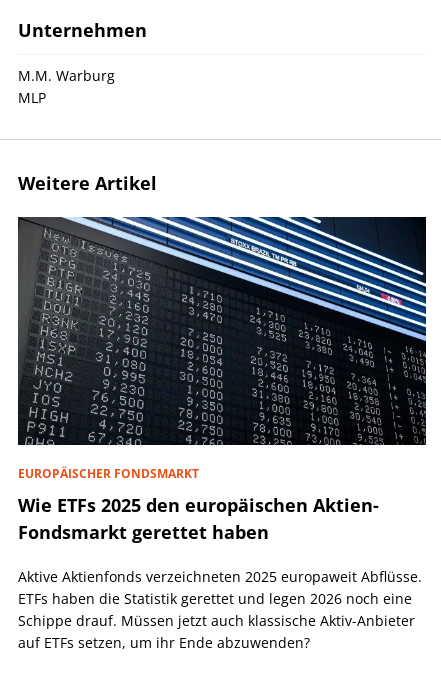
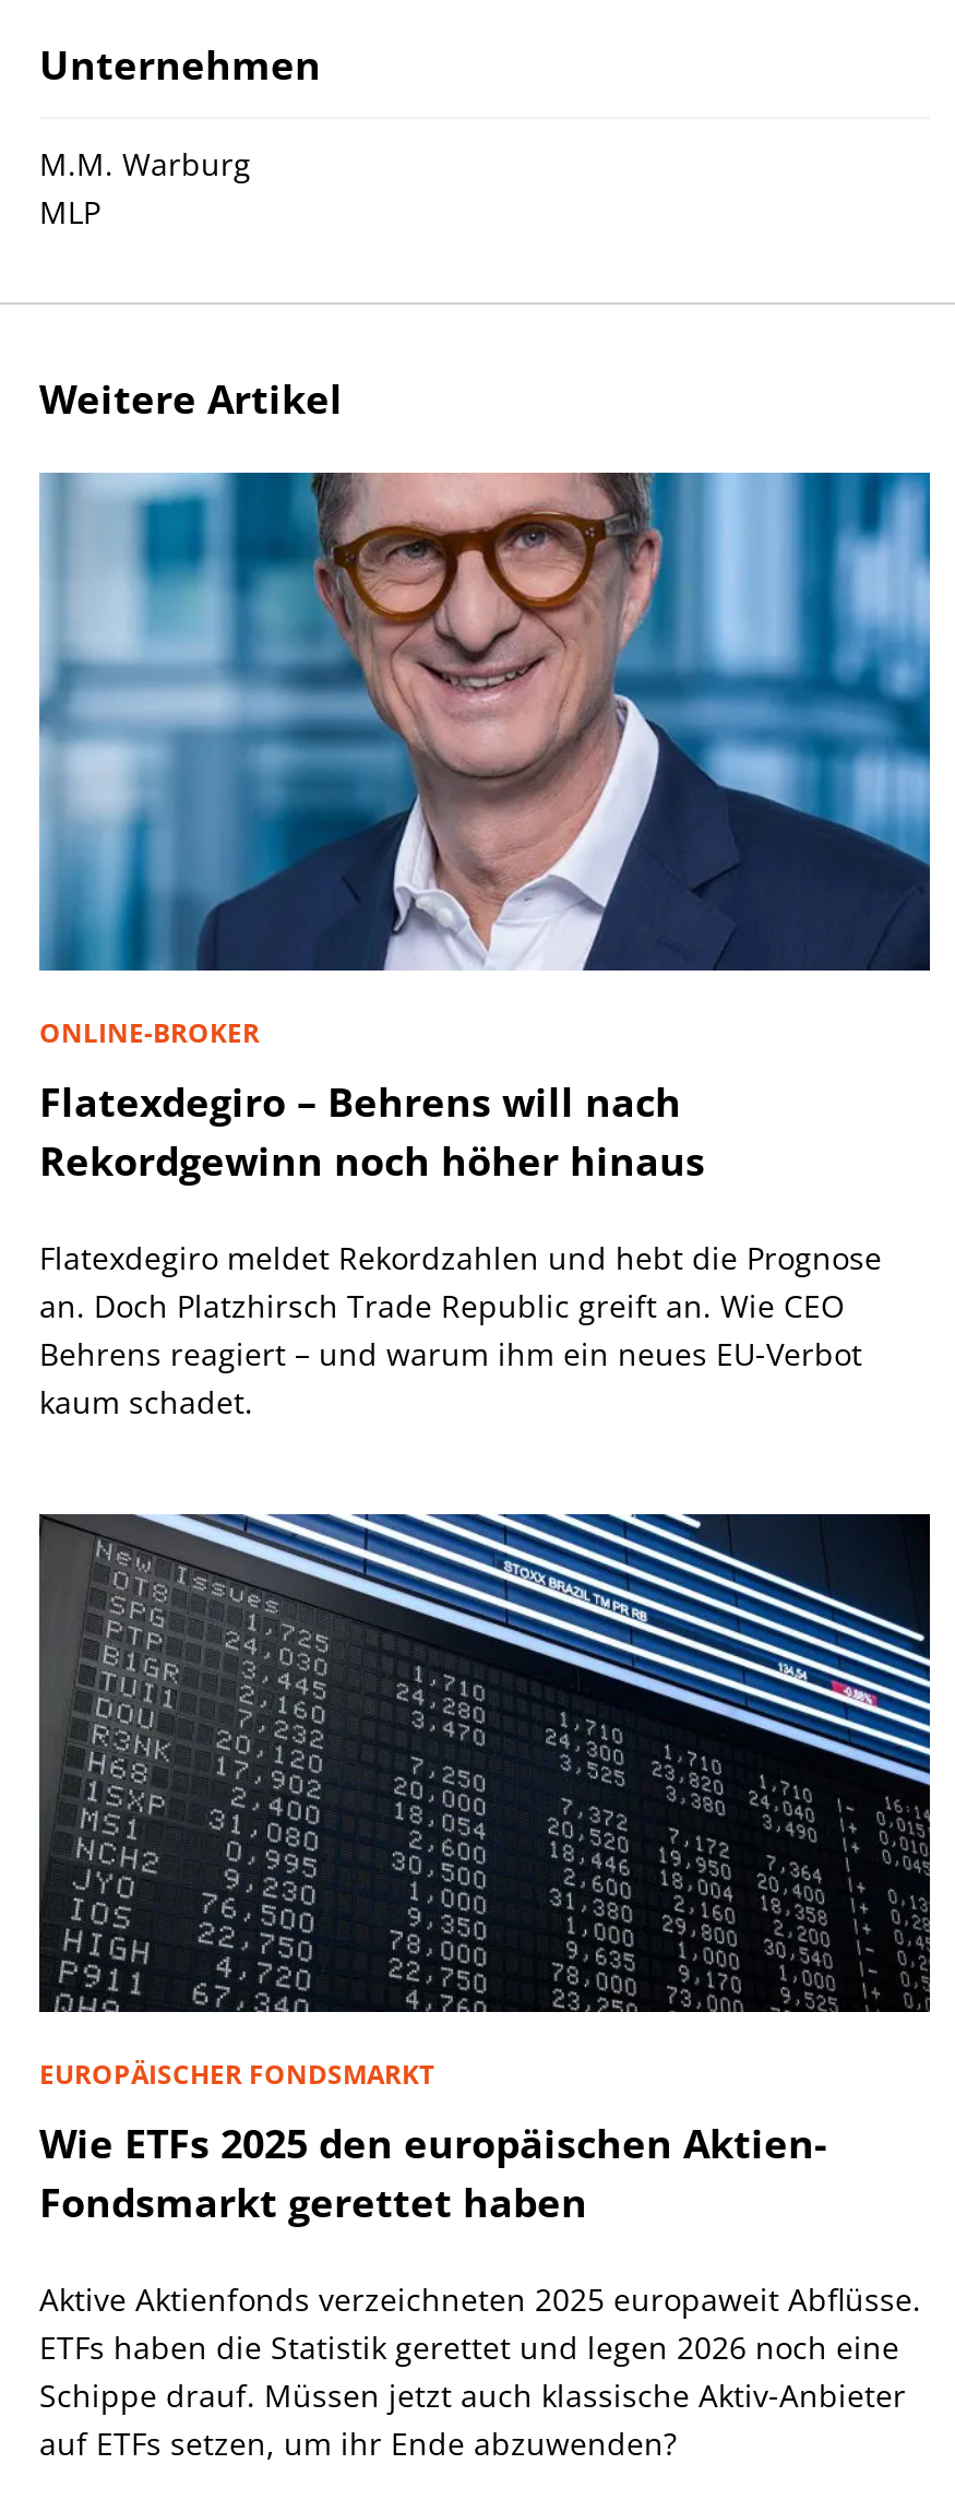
+ [image]
+ ONLINE-BROKER
+ Flatexdegiro – Behrens will nach
+ Rekordgewinn noch höher hinaus
+ Flatexdegiro meldet Rekordzahlen und hebt die Prognose
+ an. Doch Platzhirsch Trade Republic greift an. Wie CEO
+ Behrens reagiert – und warum ihm ein neues EU-Verbot
+ kaum schadet.
